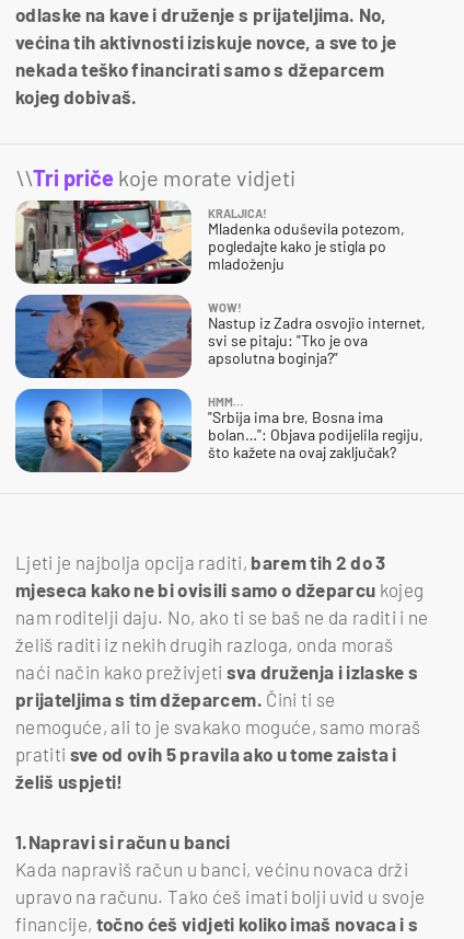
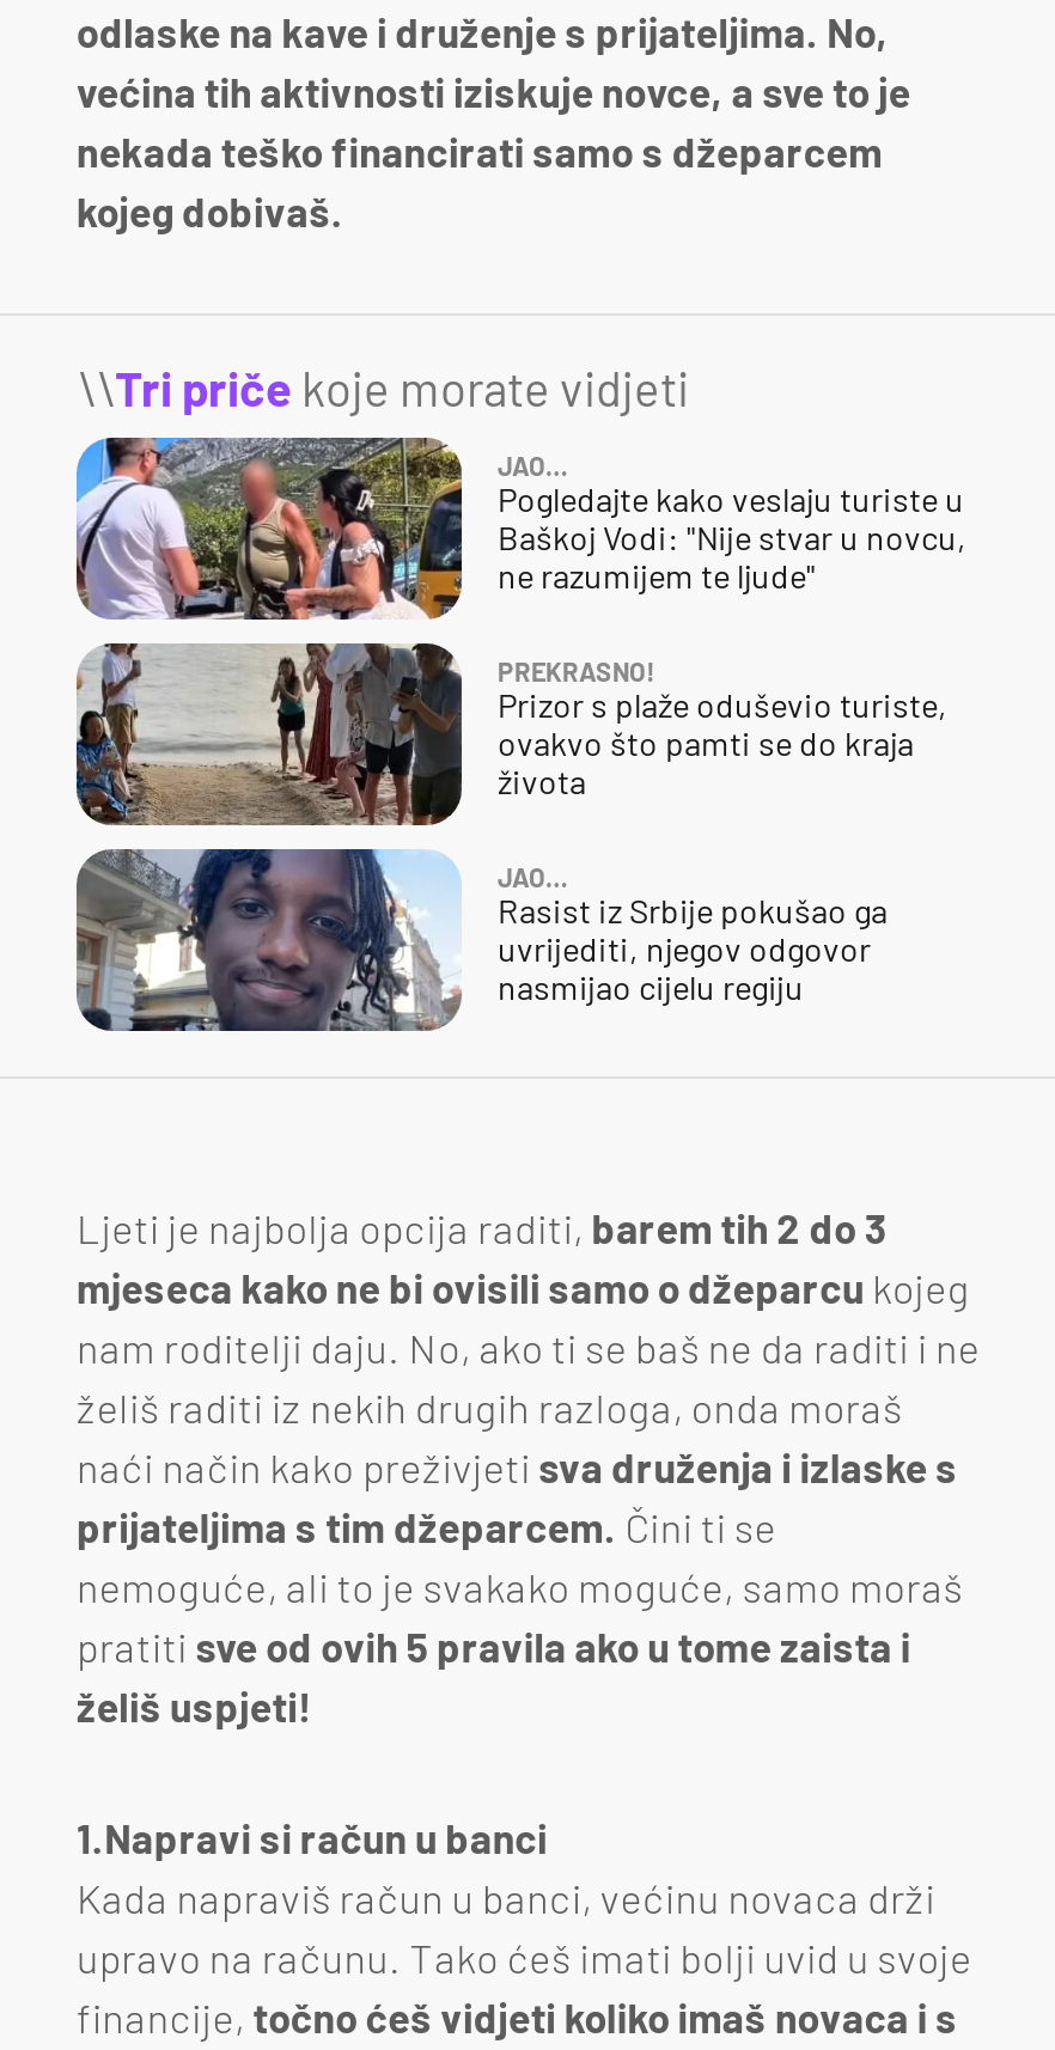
- [image]
- KRALJICA!
- Mladenka oduševila potezom,
- pogledajte kako je stigla po
- mladoženju
+ [image]
+ JAO…
+ Pogledajte kako veslaju turiste u
+ Baškoj Vodi: "Nije stvar u novcu,
+ ne razumijem te ljude"

- [image]
- WOW!
- Nastup iz Zadra osvojio internet,
- svi se pitaju: "Tko je ova
- apsolutna boginja?"
+ [image]
+ PREKRASNO!
+ Prizor s plaže oduševio turiste,
+ ovakvo što pamti se do kraja
+ života

- [image]
- HMM…
- "Srbija ima bre, Bosna ima
- bolan…": Objava podijelila regiju,
- što kažete na ovaj zaključak?
+ [image]
+ JAO…
+ Rasist iz Srbije pokušao ga
+ uvrijediti, njegov odgovor
+ nasmijao cijelu regiju
